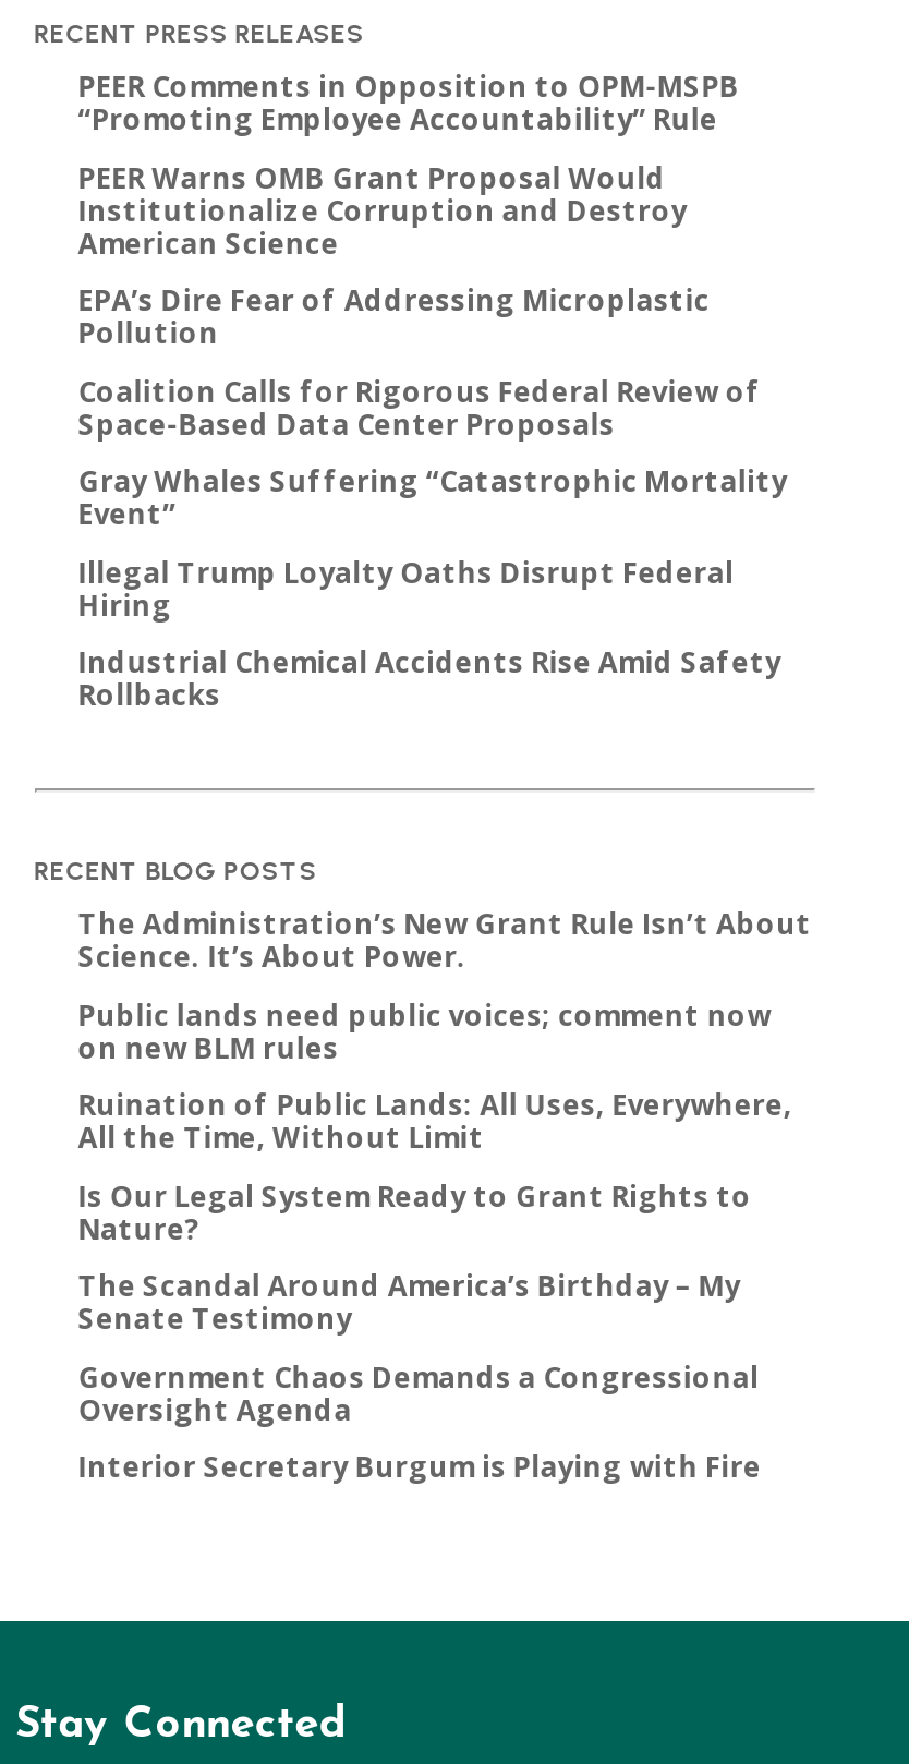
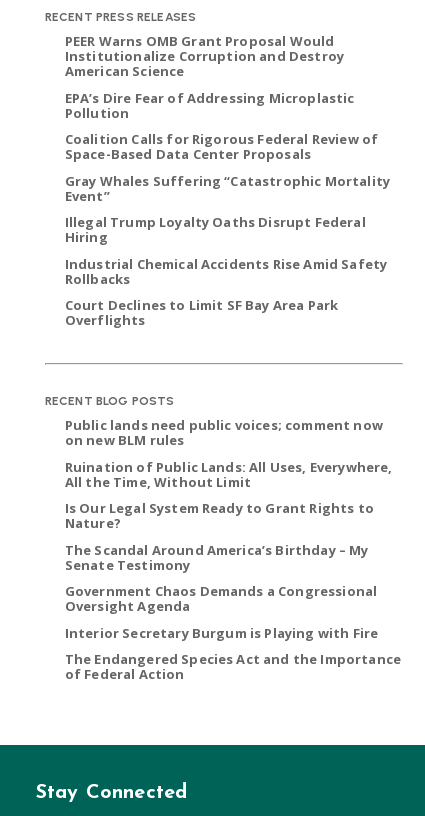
- PEER Comments in Opposition to OPM-MSPB
- “Promoting Employee Accountability” Rule

moved up: PEER Warns OMB Grant Proposal Would | Institutionalize Corruption and Destroy | American Science | ... | Industrial Chemical Accidents Rise Amid Safety | Rollbacks

+ Court Declines to Limit SF Bay Area Park
+ Overflights

- The Administration’s New Grant Rule Isn’t About
- Science. It’s About Power.

moved up: Public lands need public voices; comment now | on new BLM rules | Ruination of Public Lands: All Uses, Everywhere, | ... | Oversight Agenda | Interior Secretary Burgum is Playing with Fire

+ The Endangered Species Act and the Importance
+ of Federal Action
